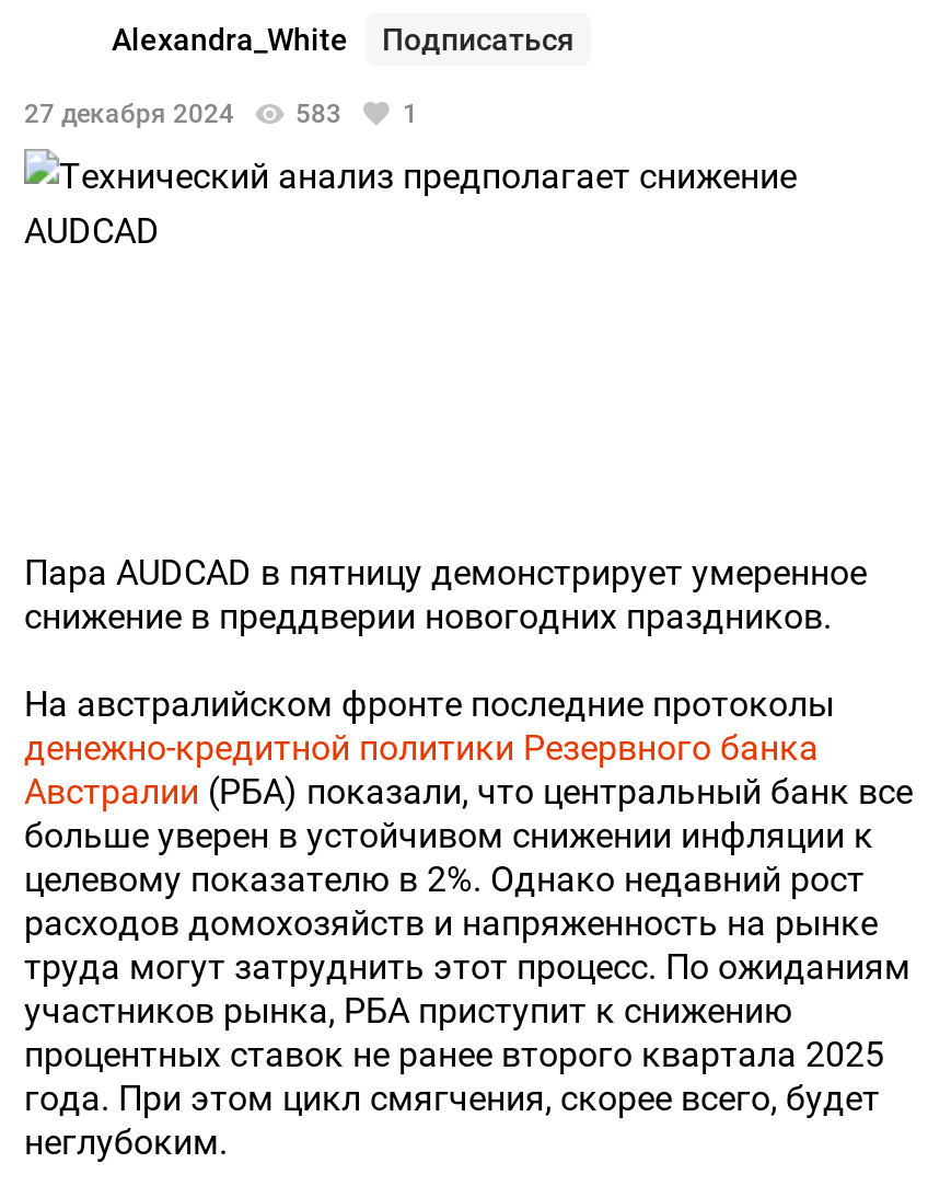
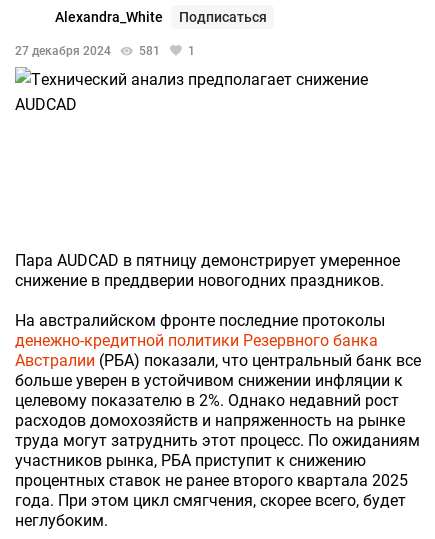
- 27 декабря 2024 583 1
+ 27 декабря 2024 581 1
